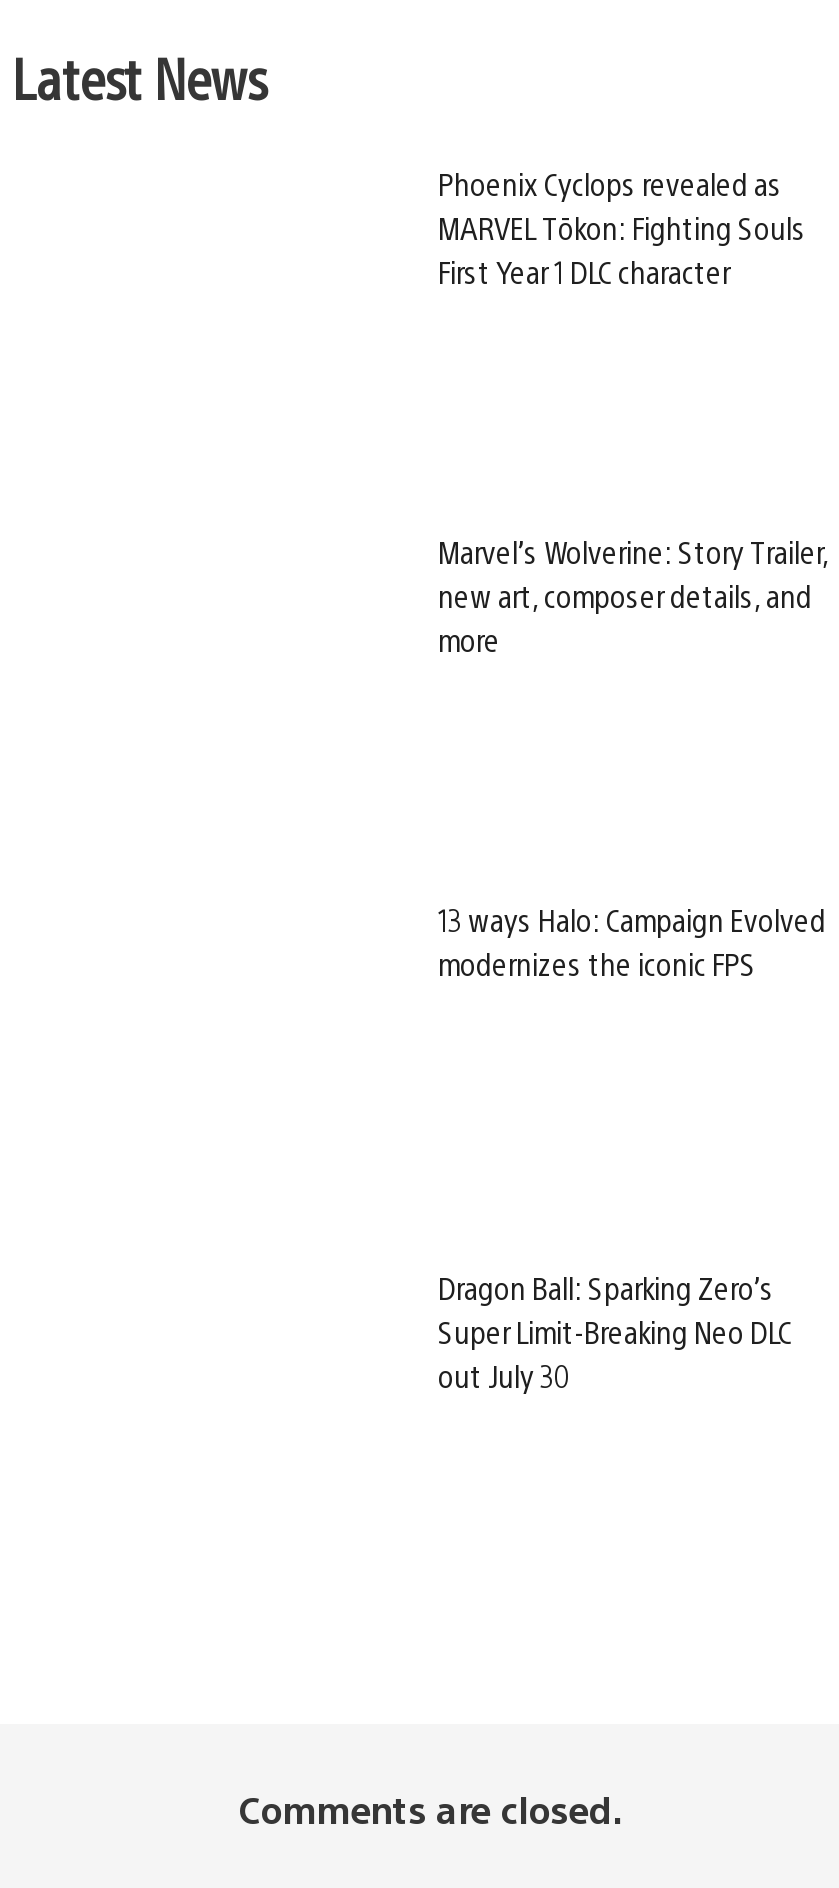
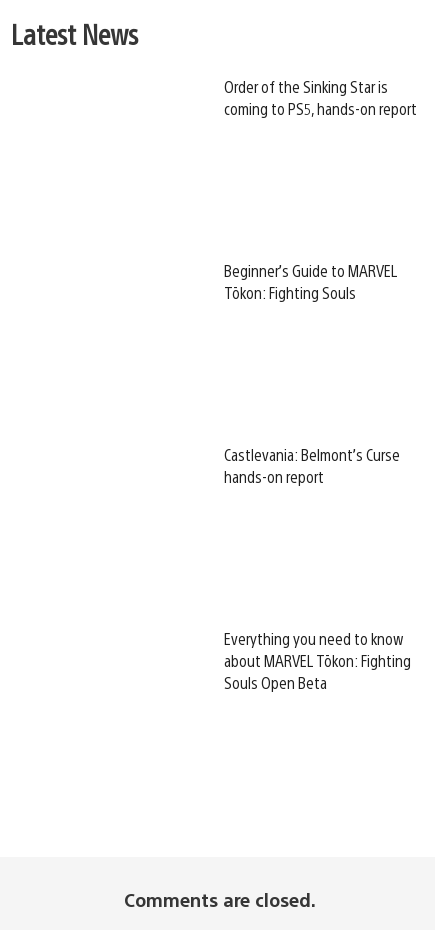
- Phoenix Cyclops revealed as
- MARVEL Tōkon: Fighting Souls
- First Year 1 DLC character
+ Order of the Sinking Star is
+ coming to PS5, hands-on report

- Marvel’s Wolverine: Story Trailer,
- new art, composer details, and
- more
+ Beginner’s Guide to MARVEL
+ Tōkon: Fighting Souls

- 13 ways Halo: Campaign Evolved
- modernizes the iconic FPS
+ Castlevania: Belmont’s Curse
+ hands-on report

- Dragon Ball: Sparking Zero’s
- Super Limit-Breaking Neo DLC
- out July 30
+ Everything you need to know
+ about MARVEL Tōkon: Fighting
+ Souls Open Beta
